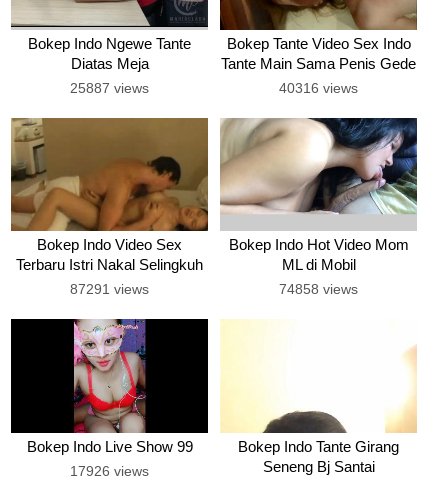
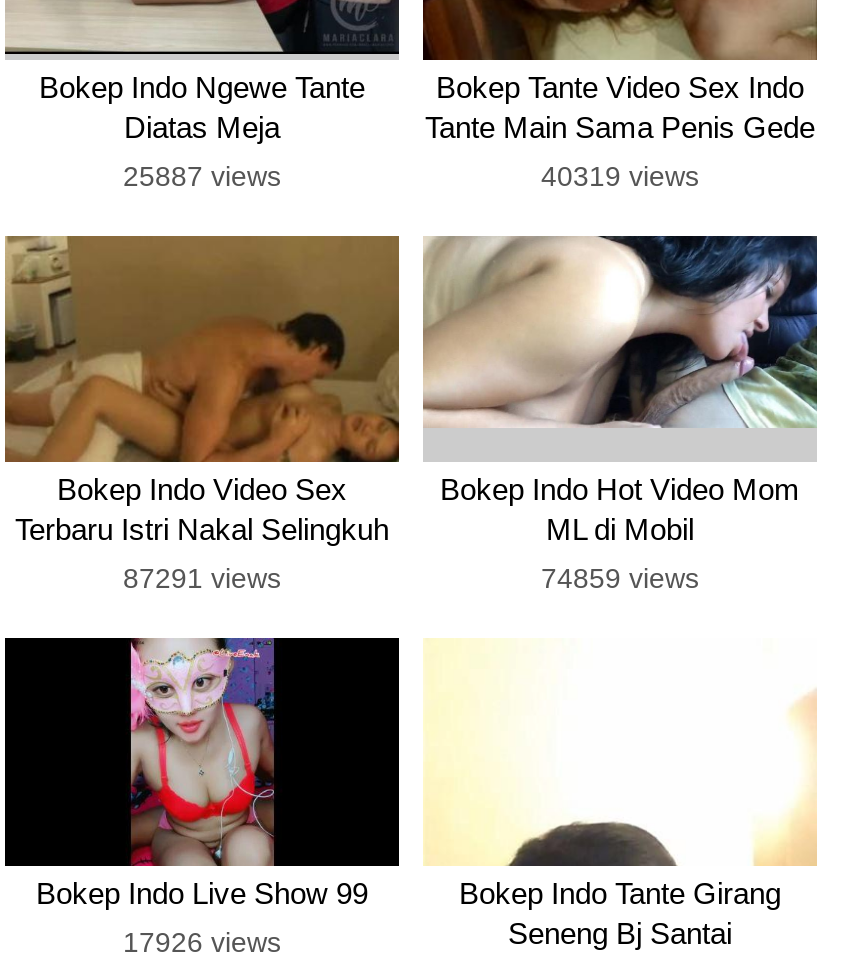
- 40316 views
+ 40319 views

- 74858 views
+ 74859 views
